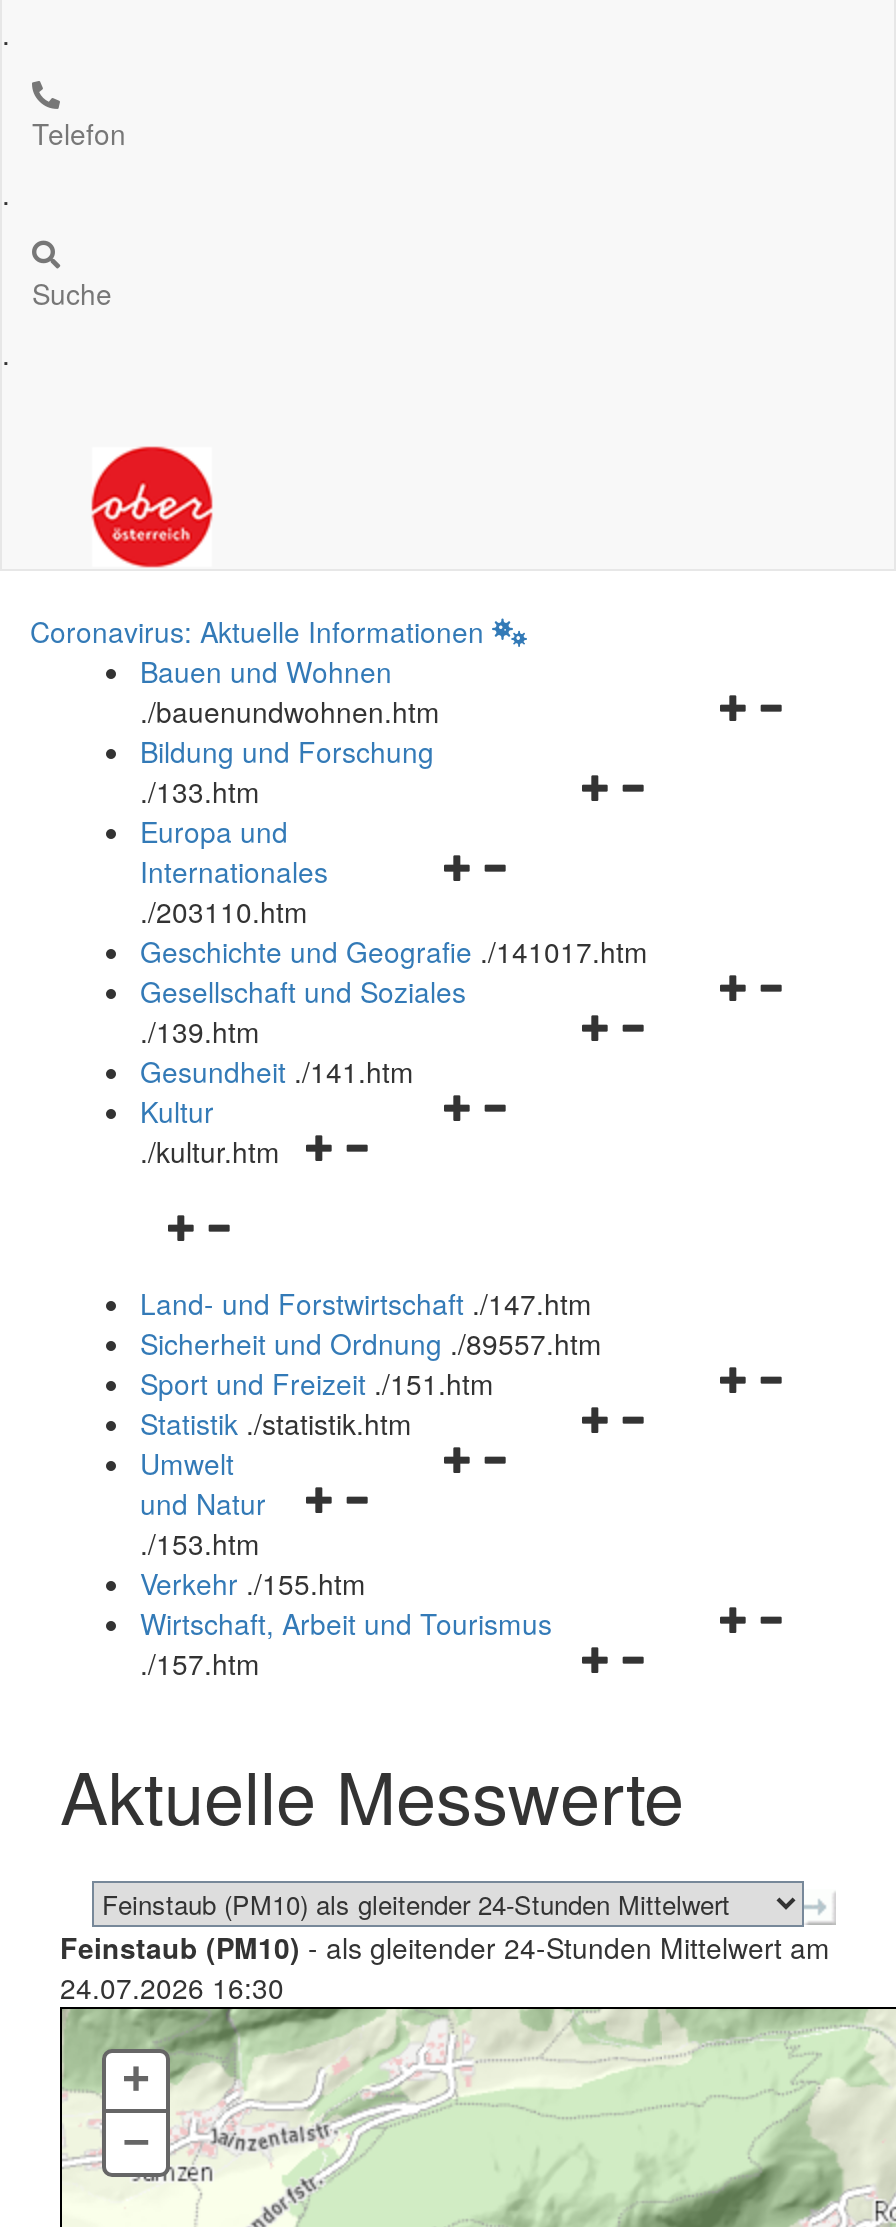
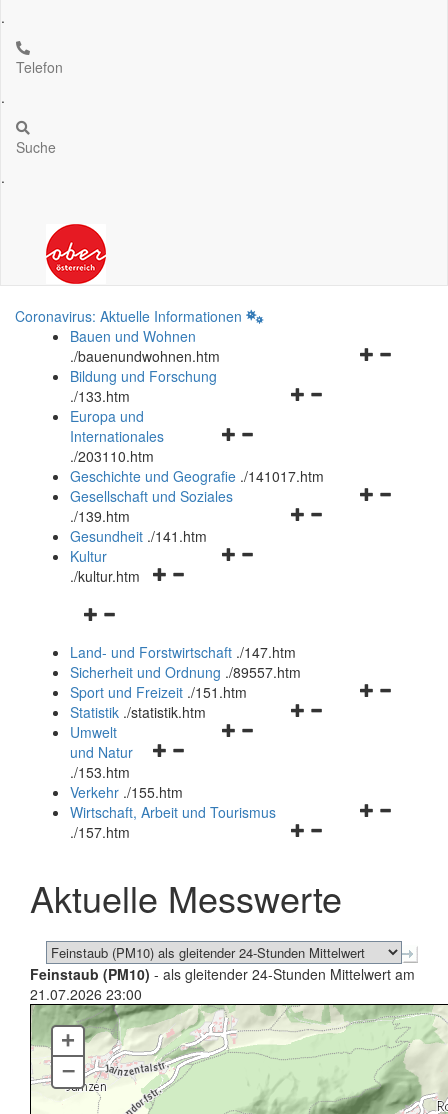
- 24.07.2026 16:30
+ 21.07.2026 23:00
